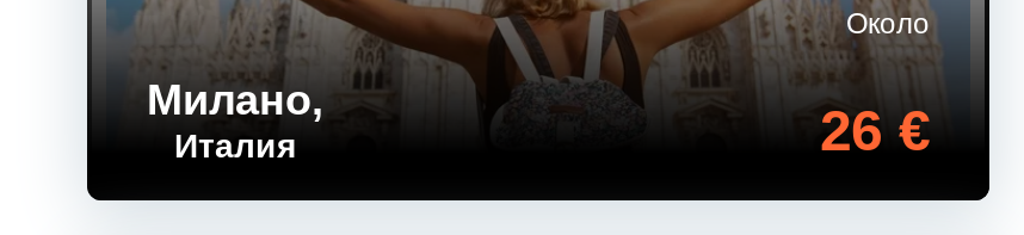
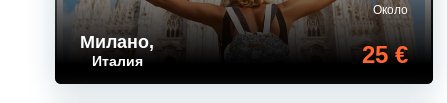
- 26 €
+ 25 €
